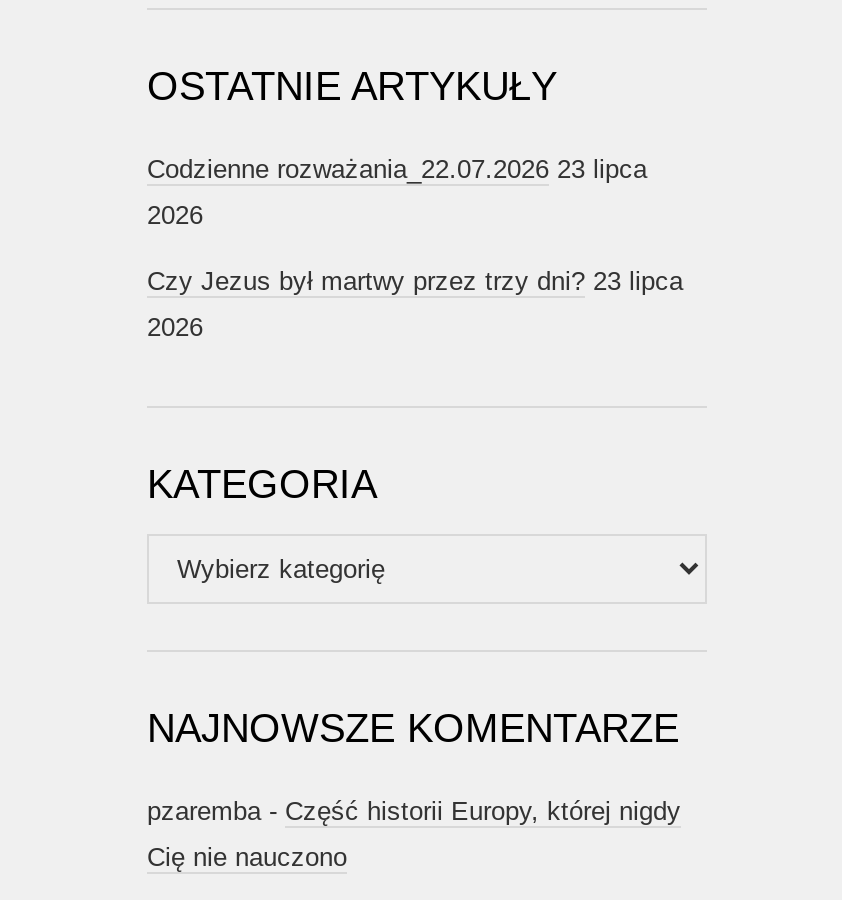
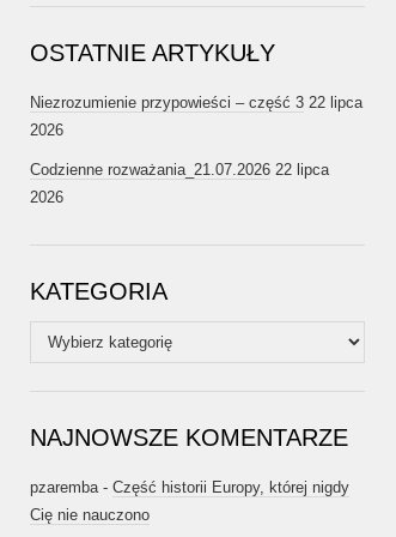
- Codzienne rozważania_22.07.2026 23 lipca
+ Niezrozumienie przypowieści – część 3 22 lipca

- Czy Jezus był martwy przez trzy dni? 23 lipca
+ Codzienne rozważania_21.07.2026 22 lipca
